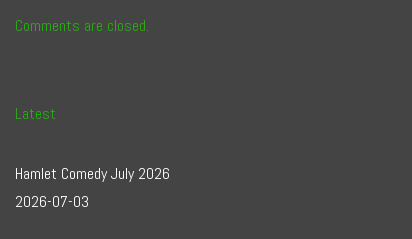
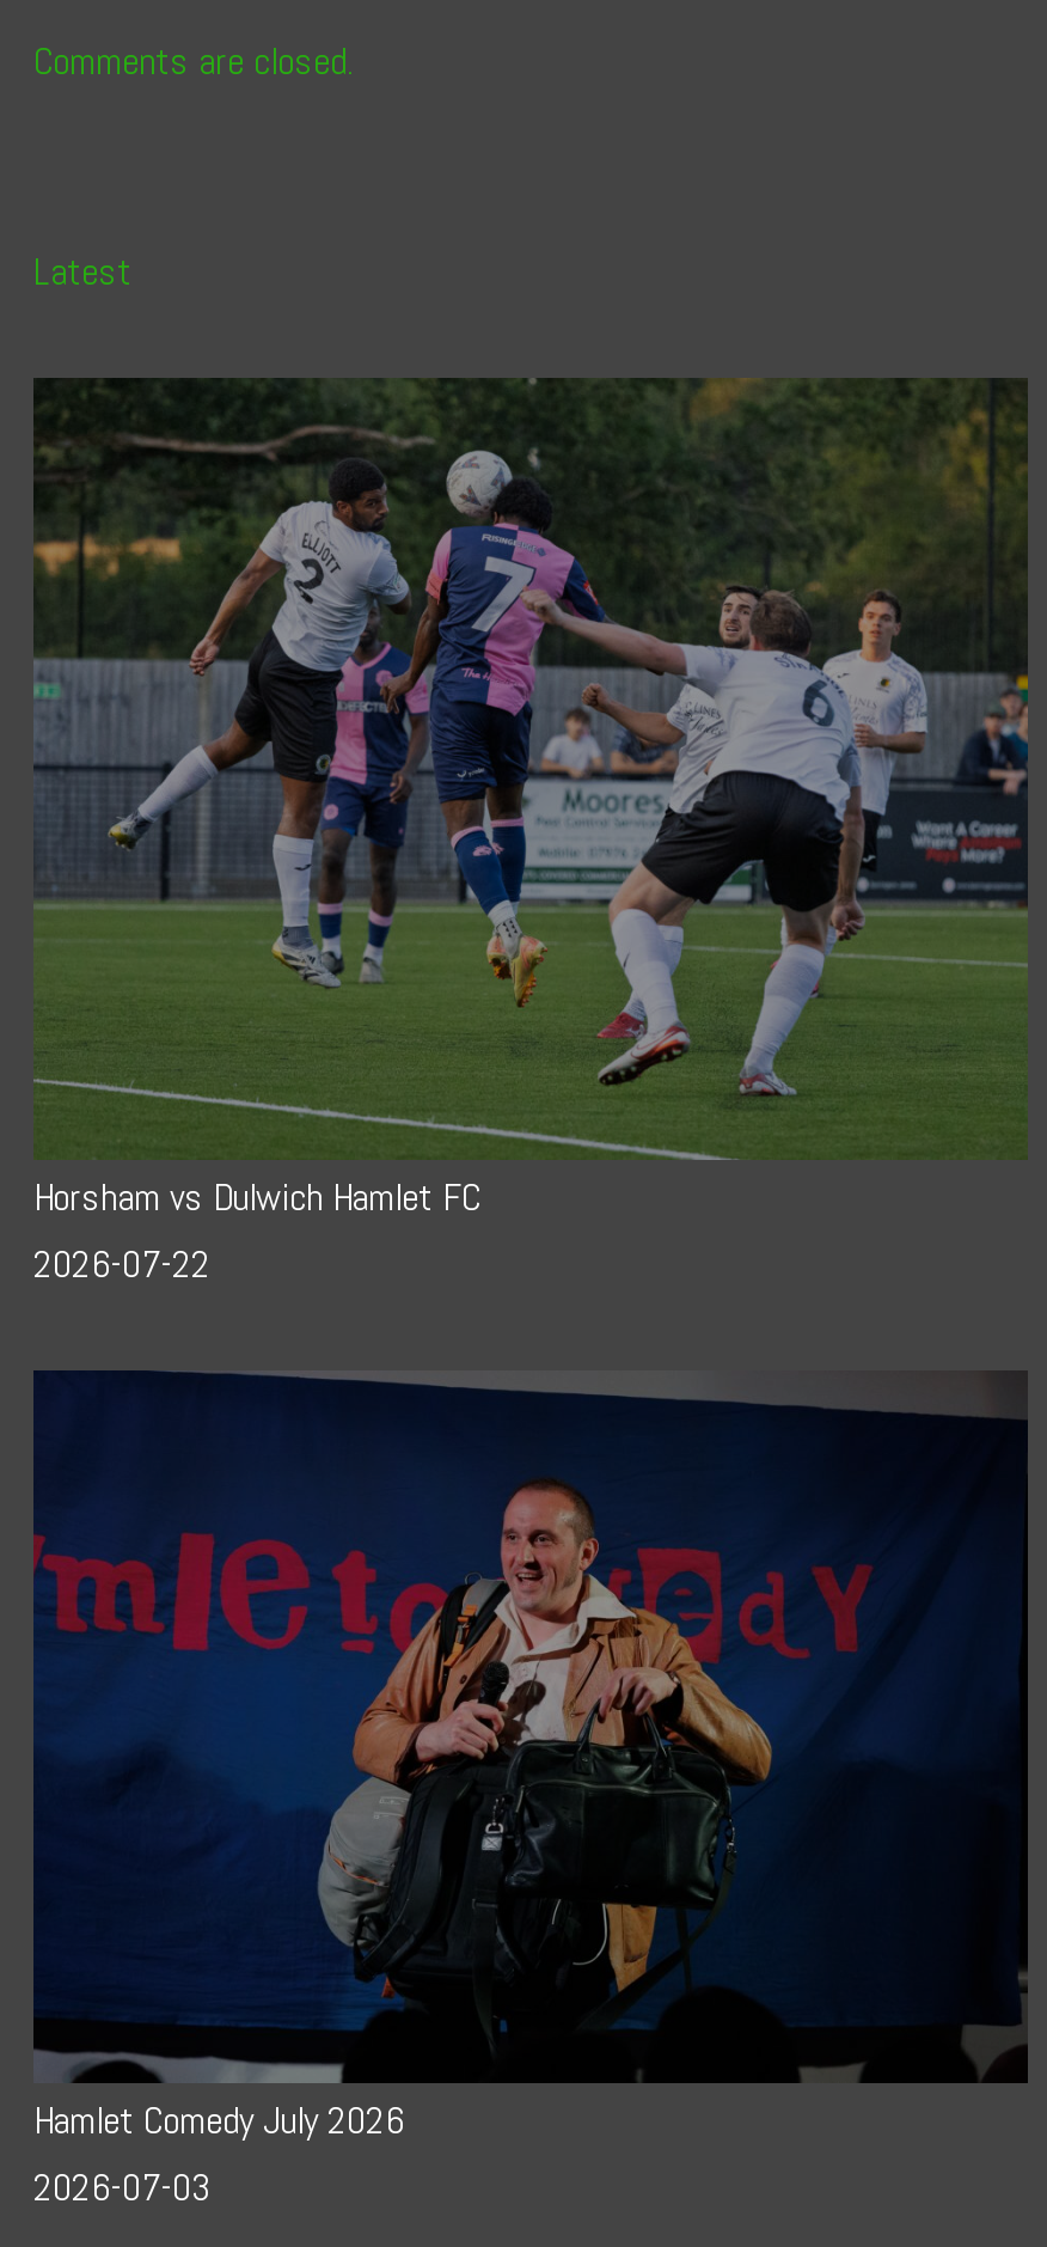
+ [image]
+ Horsham vs Dulwich Hamlet FC
+ 2026-07-22

+ [image]
